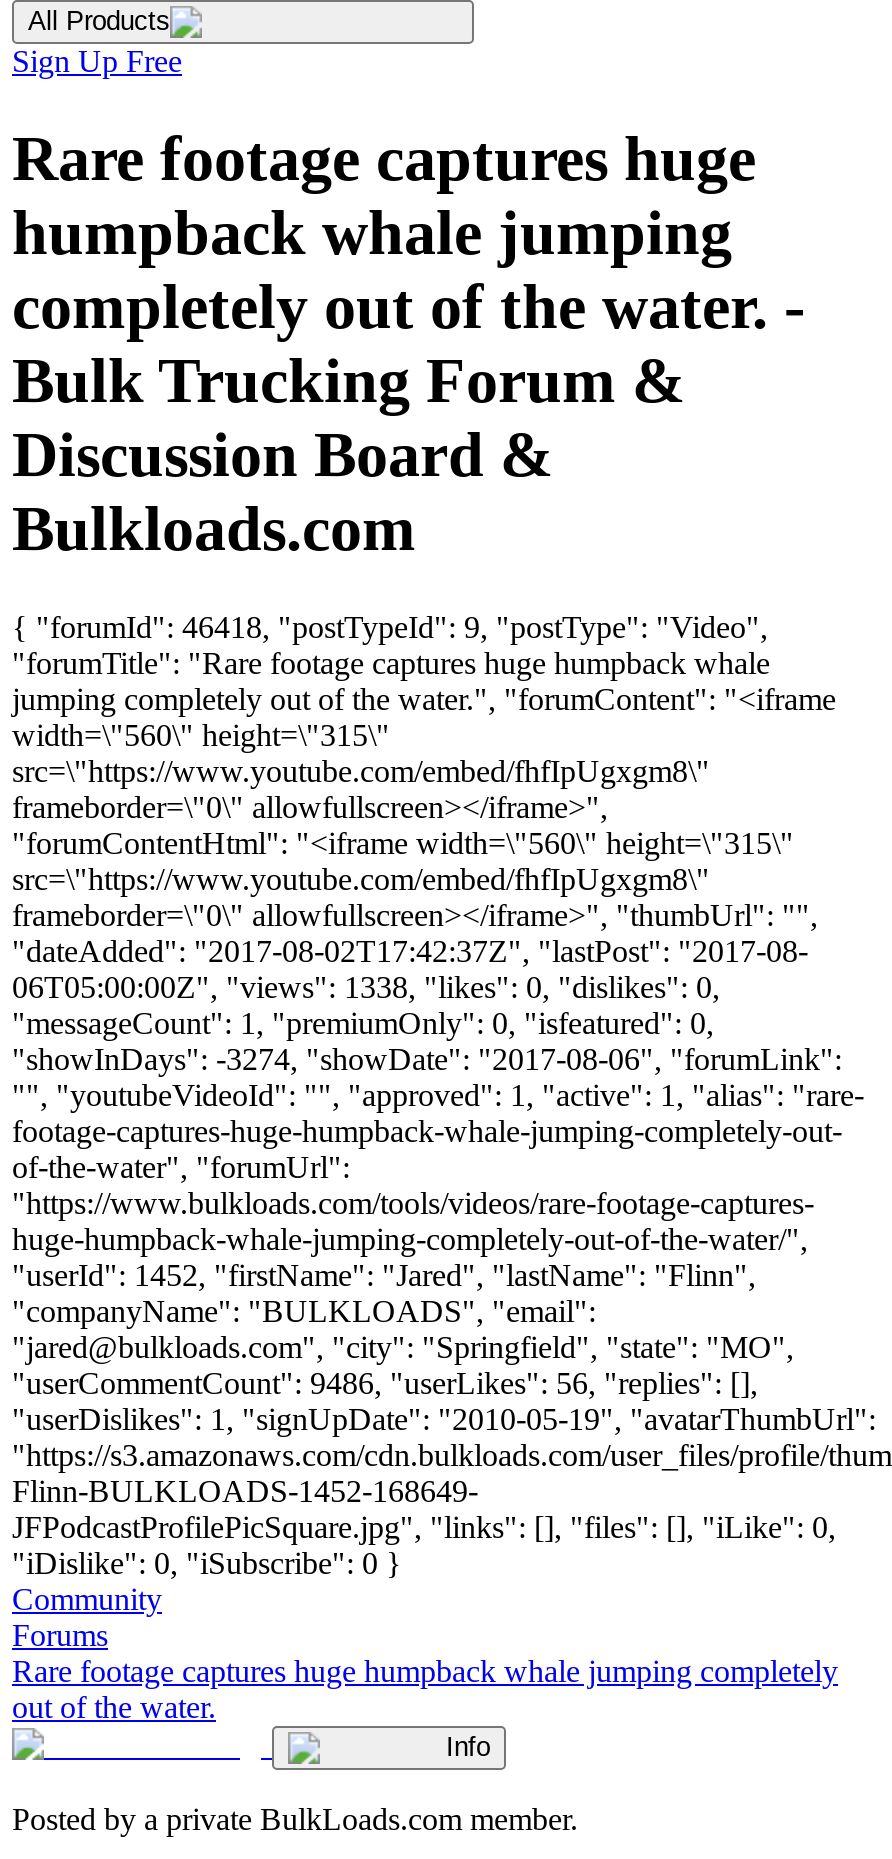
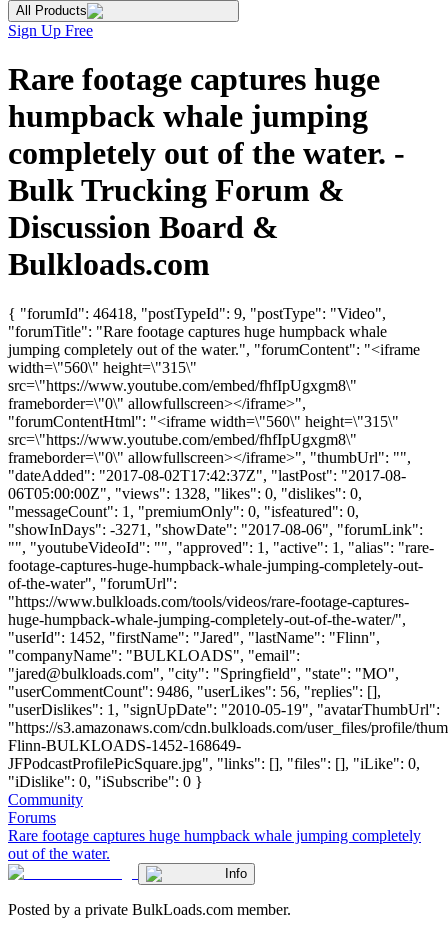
- 06T05:00:00Z", "views": 1338, "likes": 0, "dislikes": 0,
+ 06T05:00:00Z", "views": 1328, "likes": 0, "dislikes": 0,

- "showInDays": -3274, "showDate": "2017-08-06", "forumLink":
+ "showInDays": -3271, "showDate": "2017-08-06", "forumLink":
